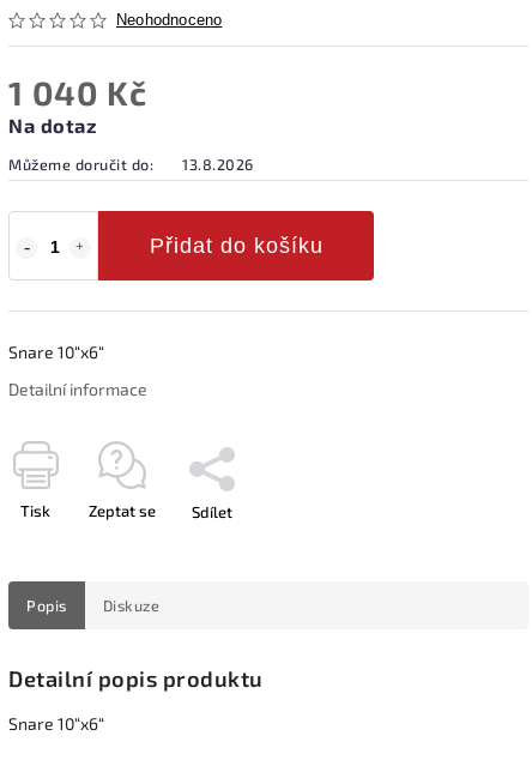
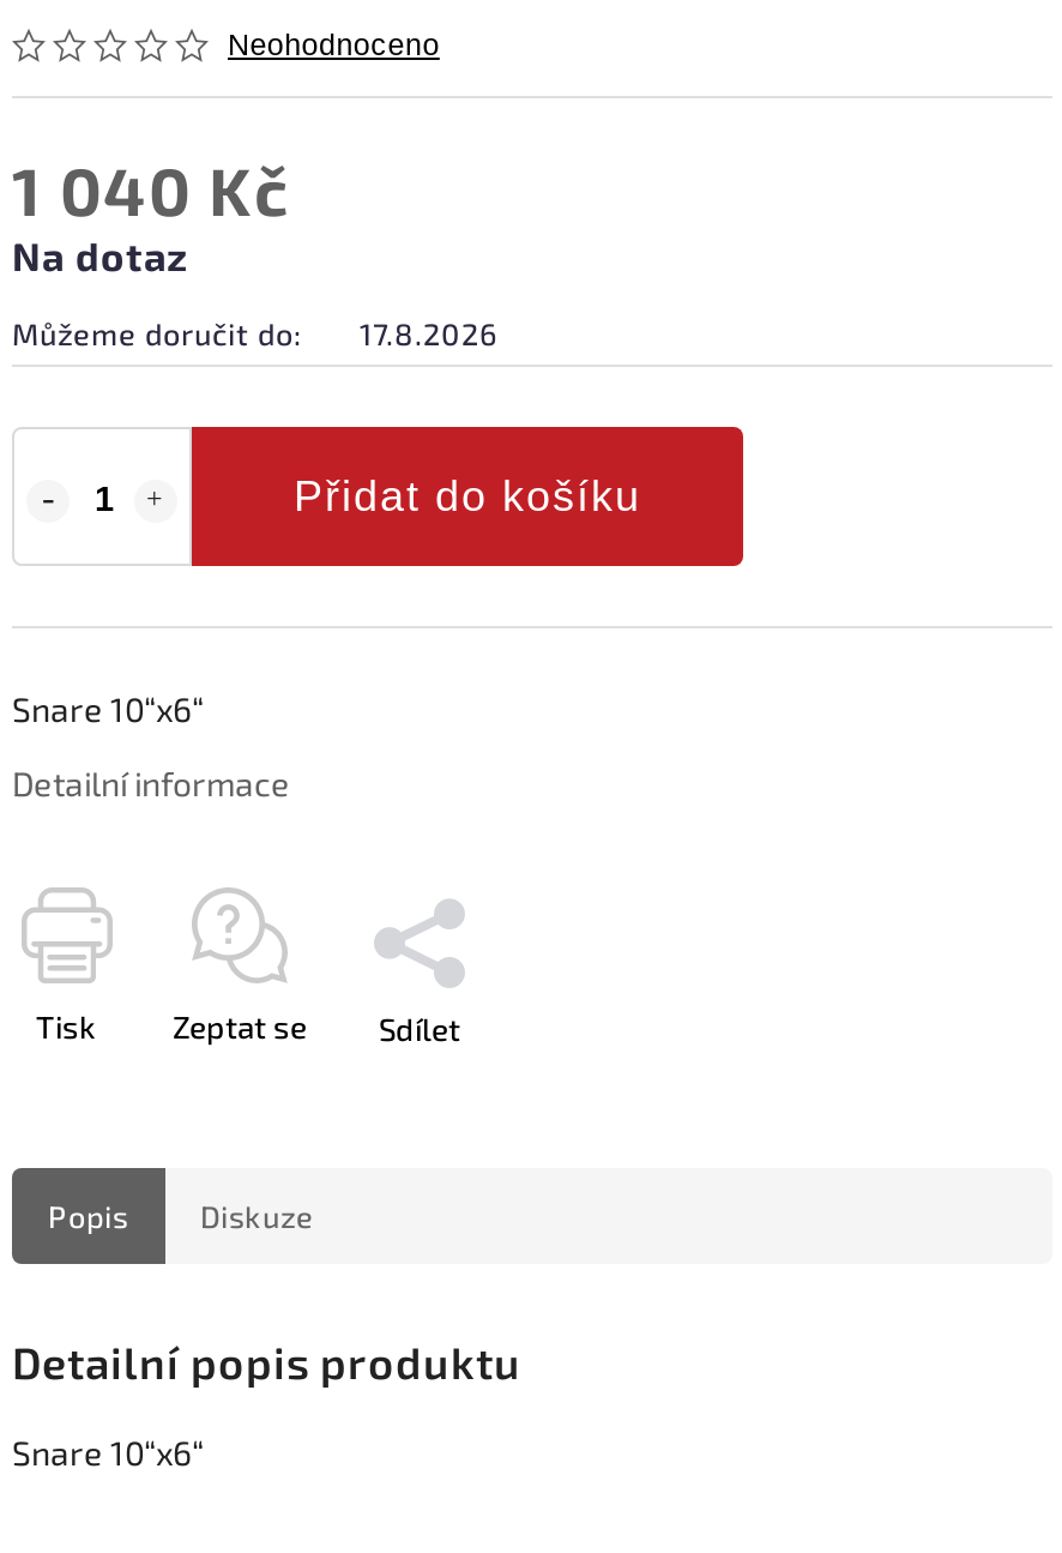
- Můžeme doručit do: 13.8.2026
+ Můžeme doručit do: 17.8.2026
